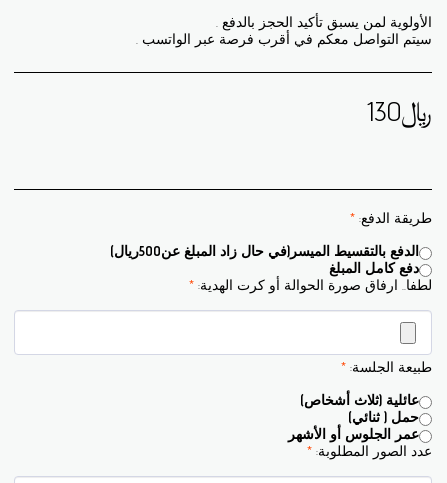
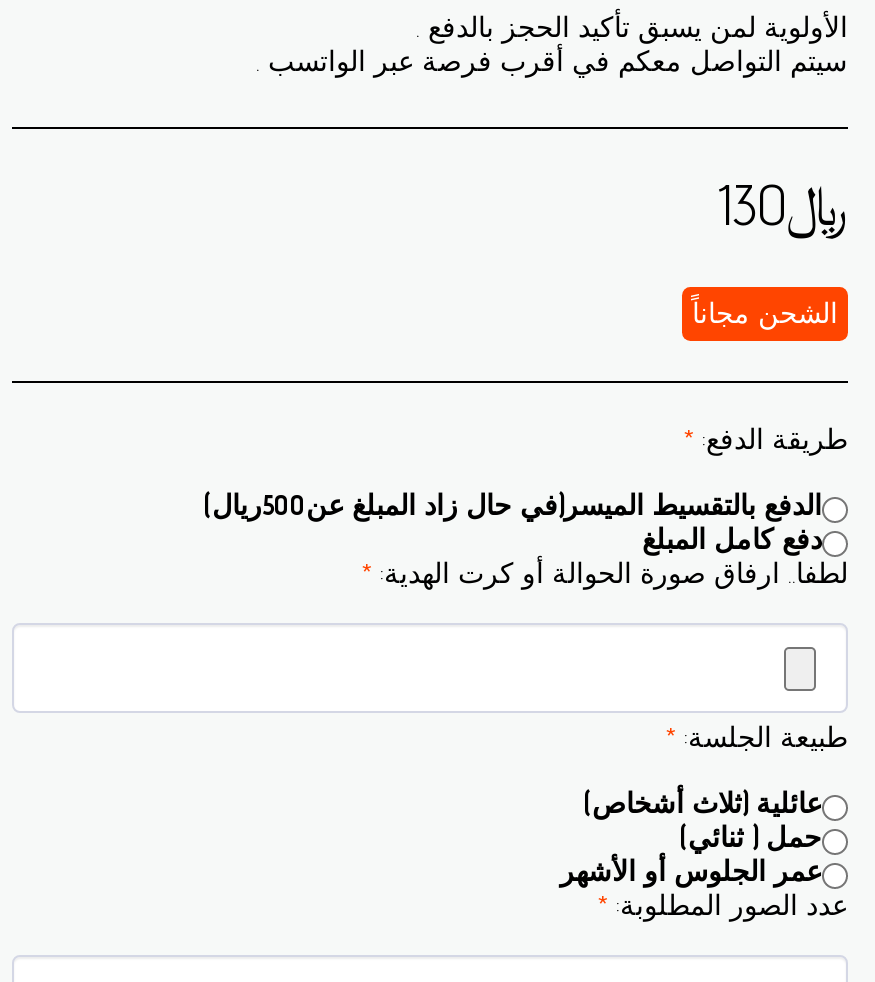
+ الشحن مجاناً
